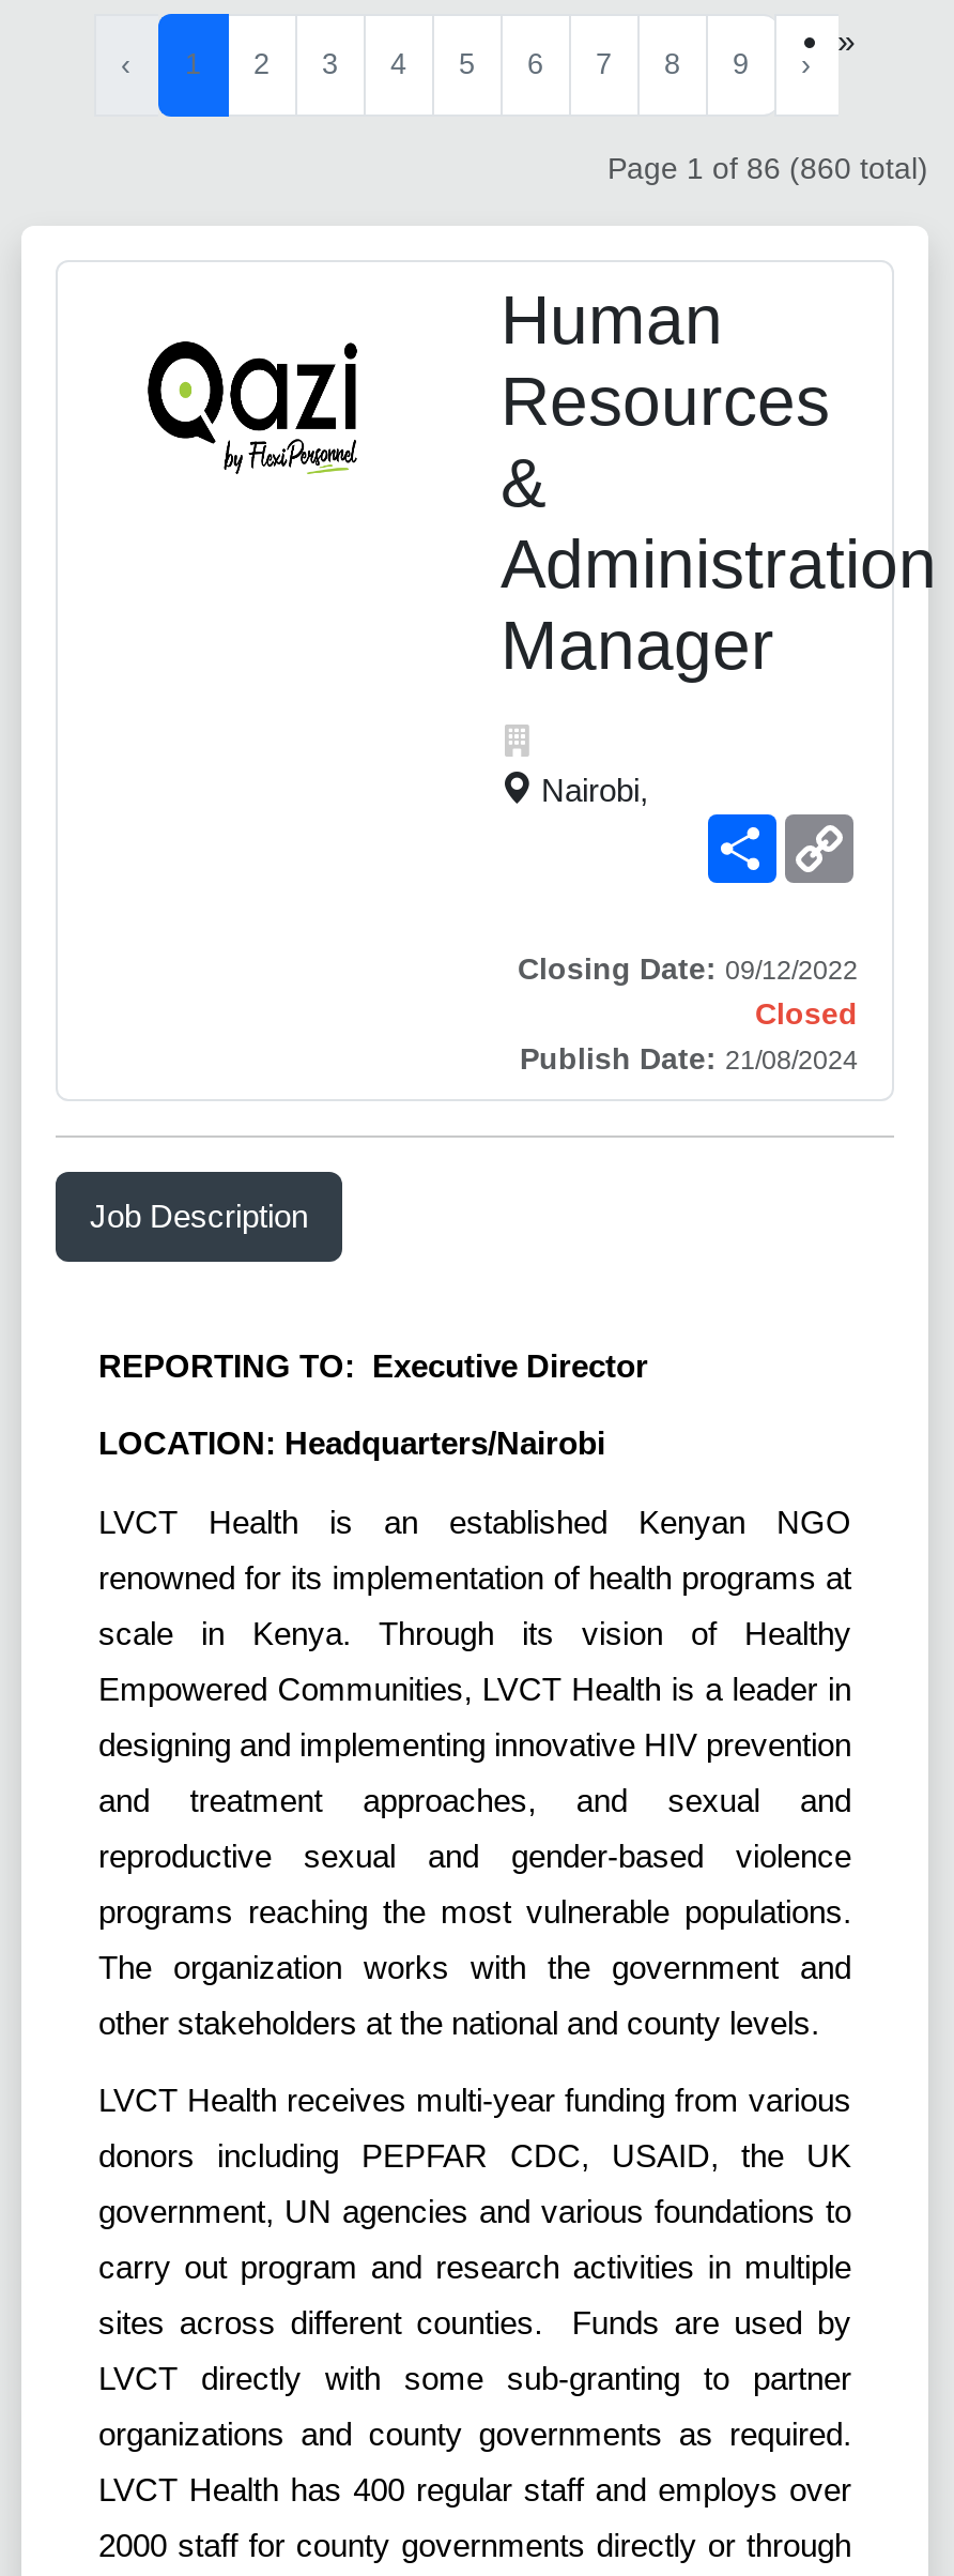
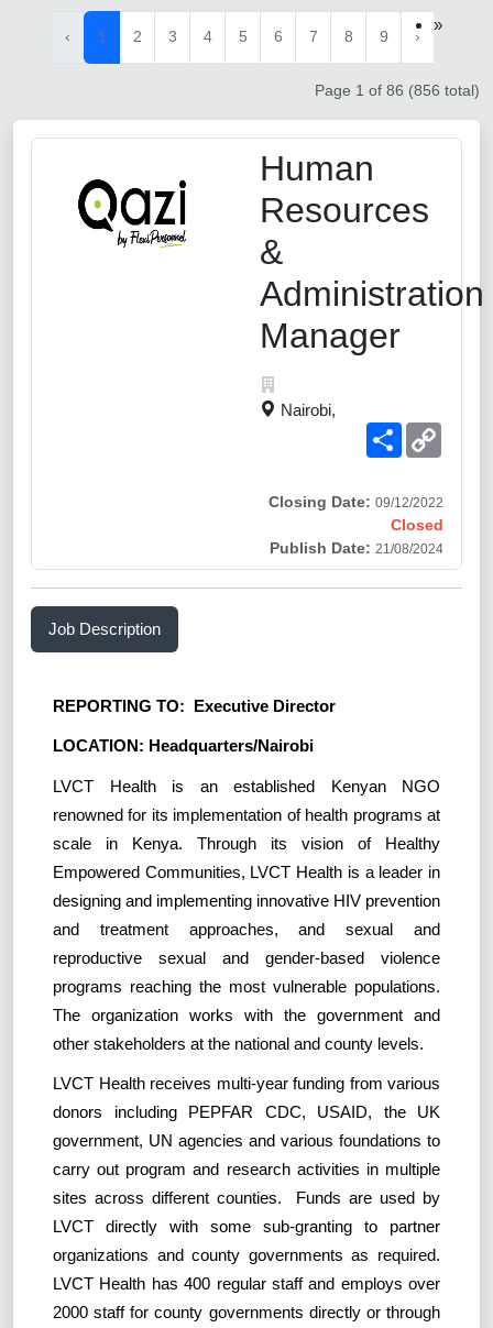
- Page 1 of 86 (860 total)
+ Page 1 of 86 (856 total)
